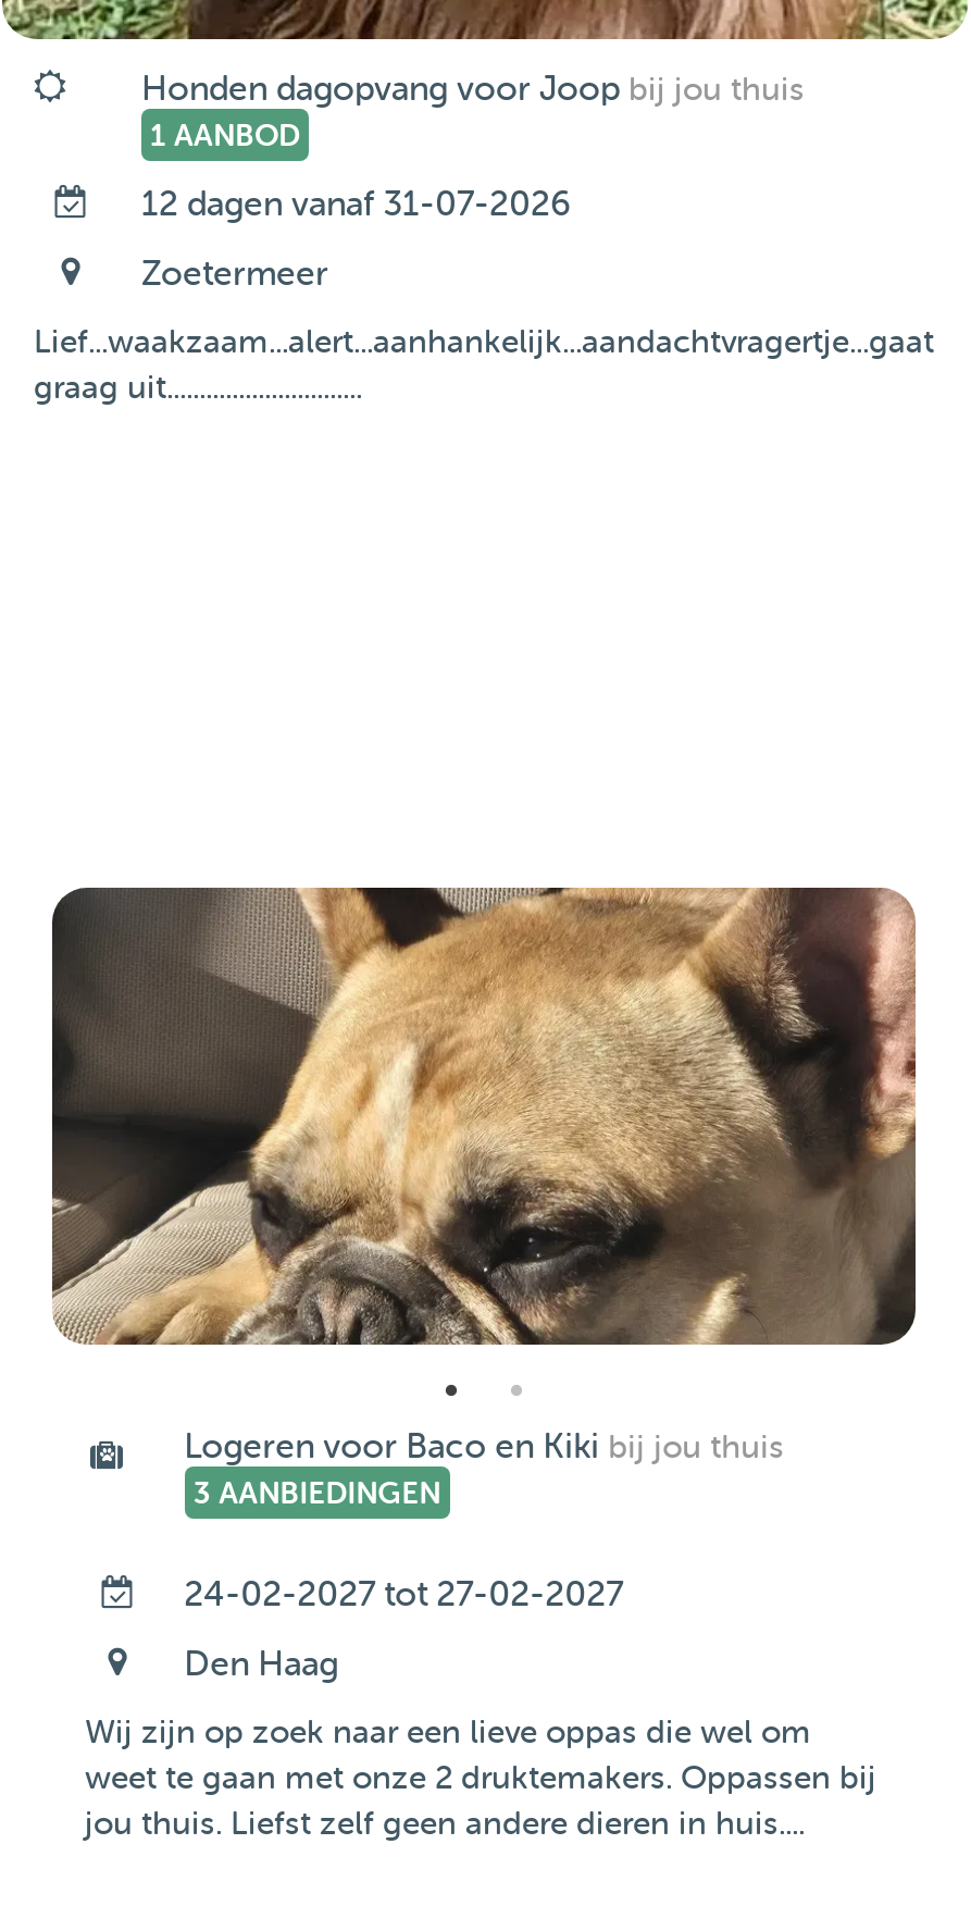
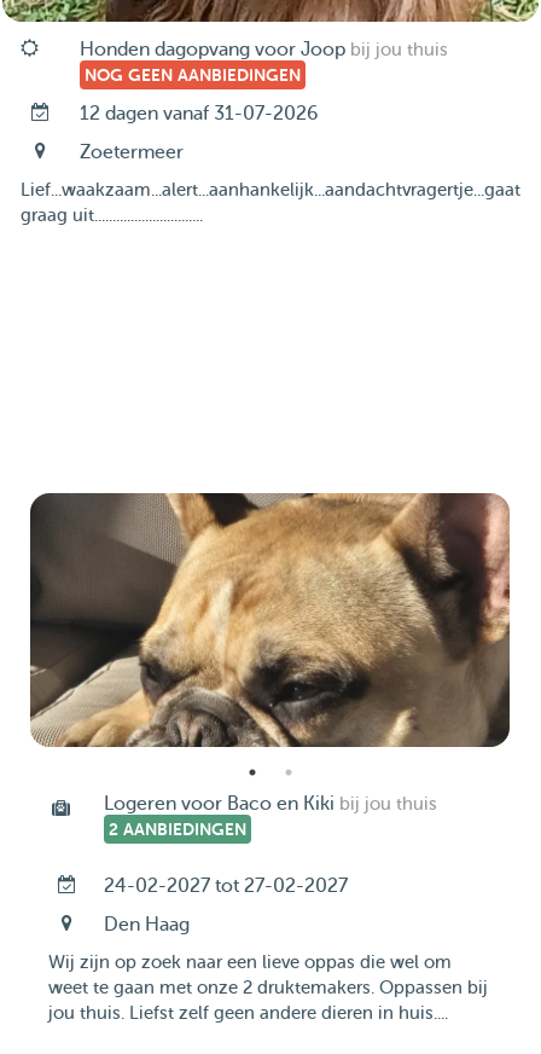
- 1 AANBOD
+ NOG GEEN AANBIEDINGEN

- 3 AANBIEDINGEN
+ 2 AANBIEDINGEN
